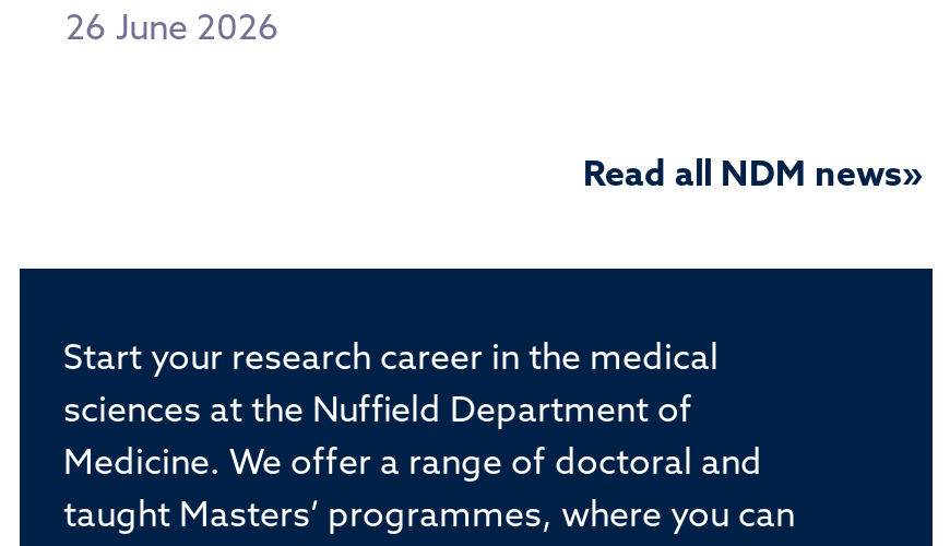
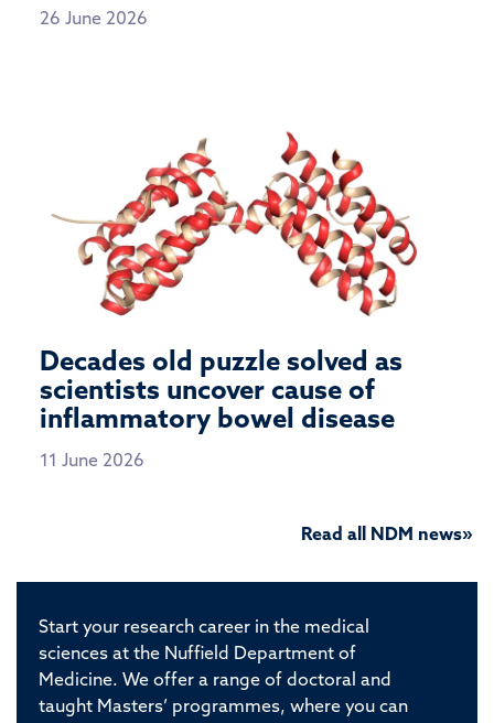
+ [image]
+ Decades old puzzle solved as
+ scientists uncover cause of
+ inflammatory bowel disease
+ 11 June 2026
